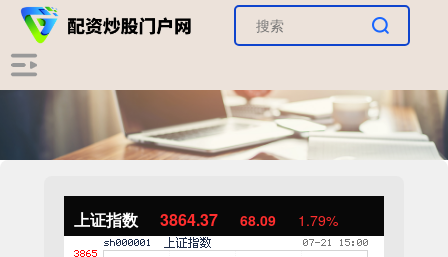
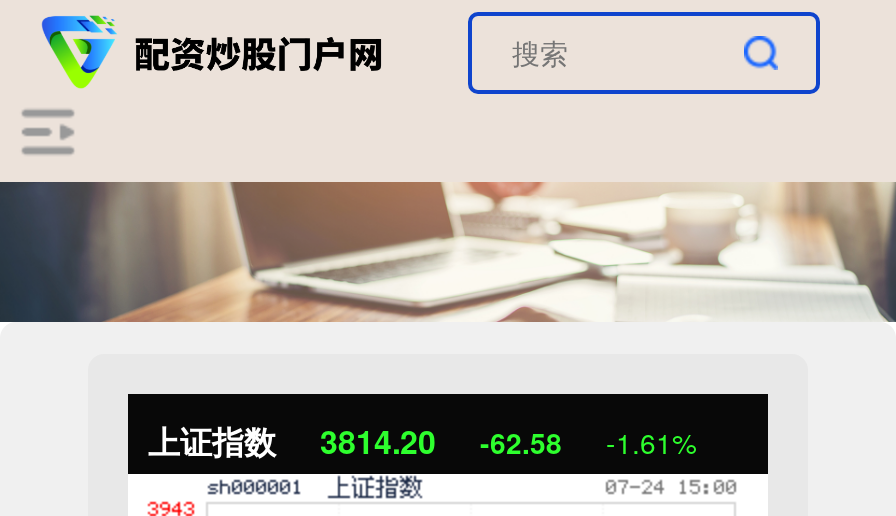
- 3864.37
+ 3814.20

- 68.09
+ -62.58

- 1.79%
+ -1.61%
